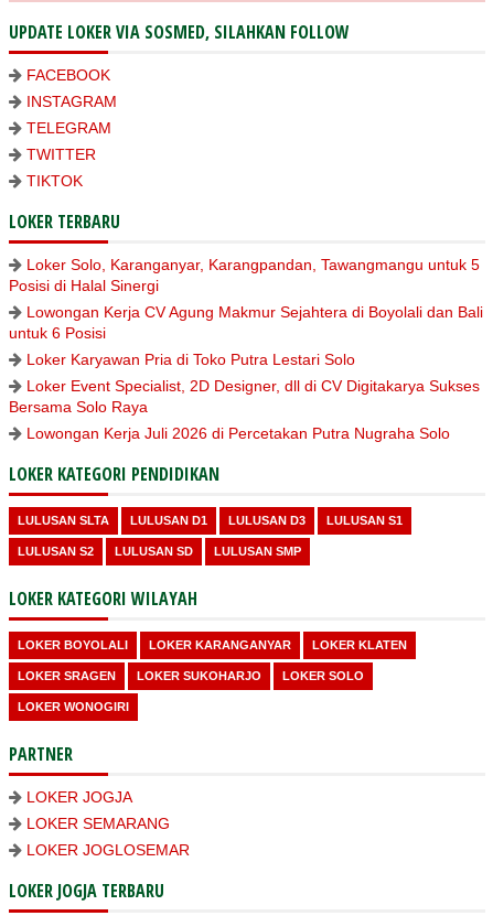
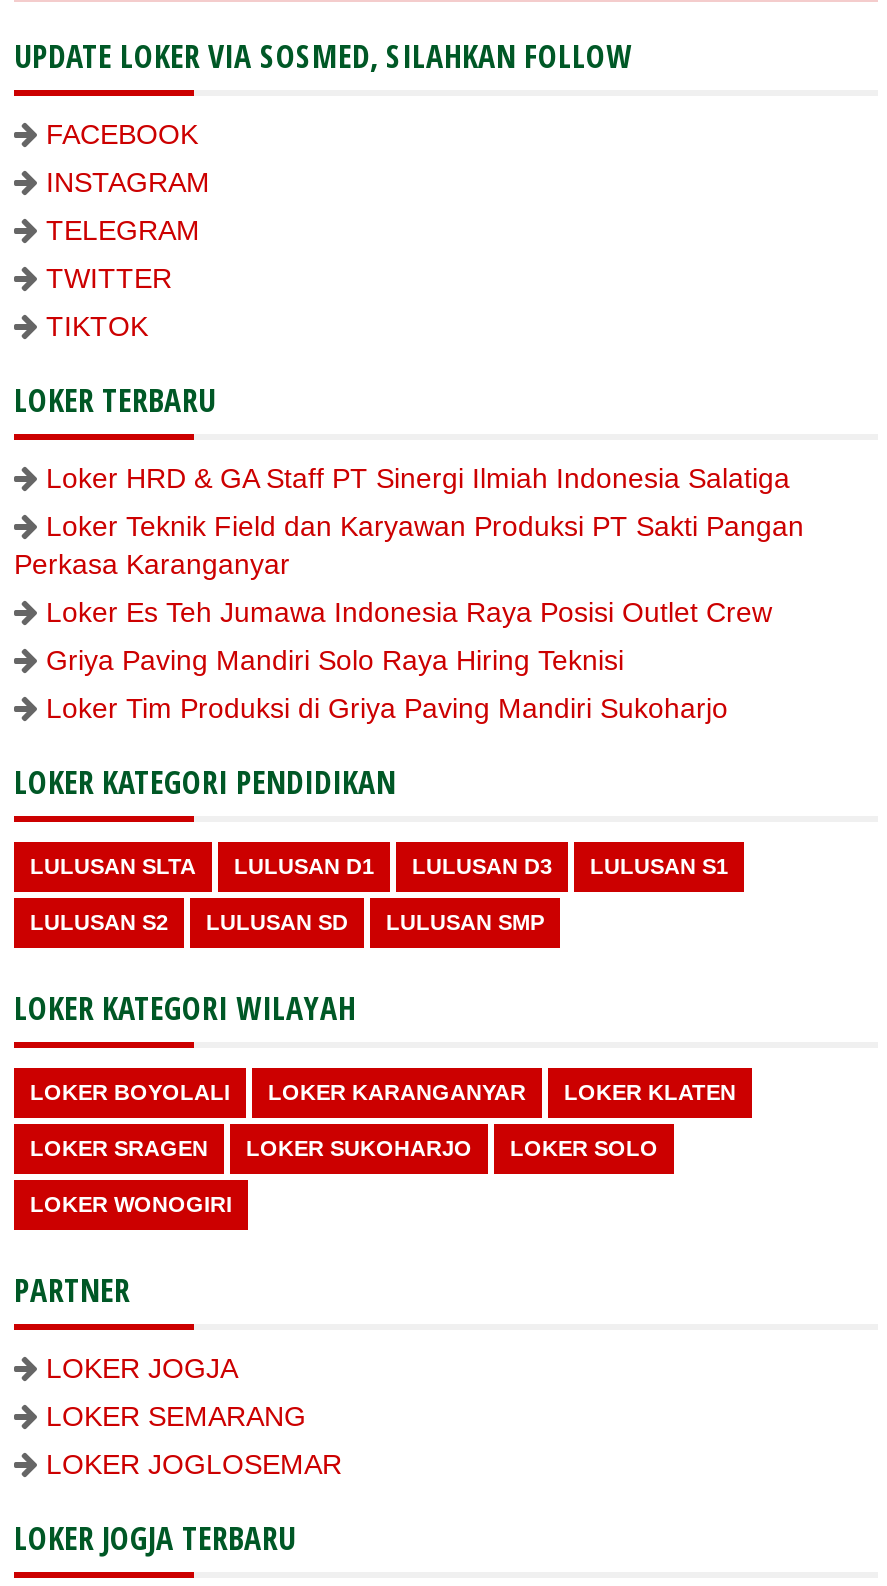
- Loker Solo, Karanganyar, Karangpandan, Tawangmangu untuk 5
- Posisi di Halal Sinergi
+ Loker HRD & GA Staff PT Sinergi Ilmiah Indonesia Salatiga

- Lowongan Kerja CV Agung Makmur Sejahtera di Boyolali dan Bali
- untuk 6 Posisi
+ Loker Teknik Field dan Karyawan Produksi PT Sakti Pangan
+ Perkasa Karanganyar

- Loker Karyawan Pria di Toko Putra Lestari Solo
+ Loker Es Teh Jumawa Indonesia Raya Posisi Outlet Crew

- Loker Event Specialist, 2D Designer, dll di CV Digitakarya Sukses
- Bersama Solo Raya
+ Griya Paving Mandiri Solo Raya Hiring Teknisi

- Lowongan Kerja Juli 2026 di Percetakan Putra Nugraha Solo
+ Loker Tim Produksi di Griya Paving Mandiri Sukoharjo
